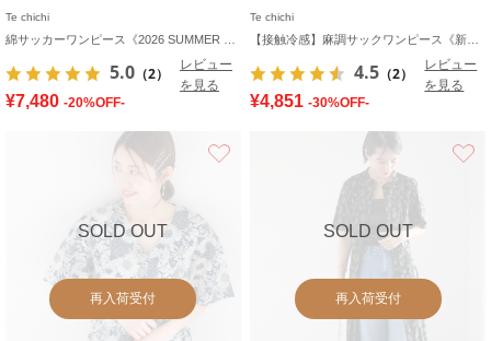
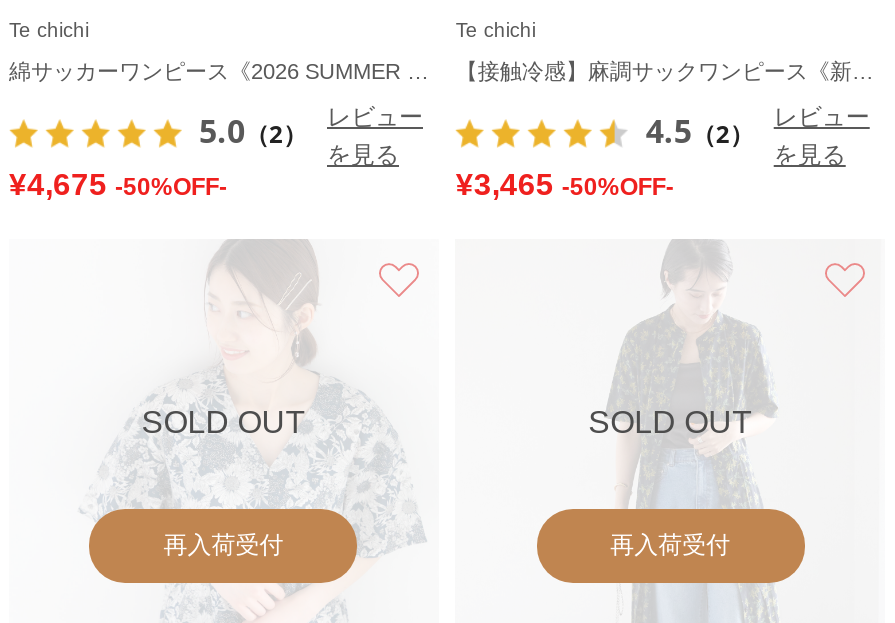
- ¥7,480 -20%OFF-
+ ¥4,675 -50%OFF-

- ¥4,851 -30%OFF-
+ ¥3,465 -50%OFF-
